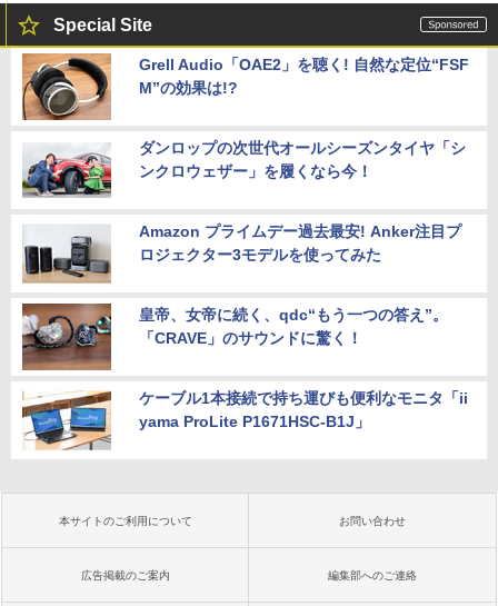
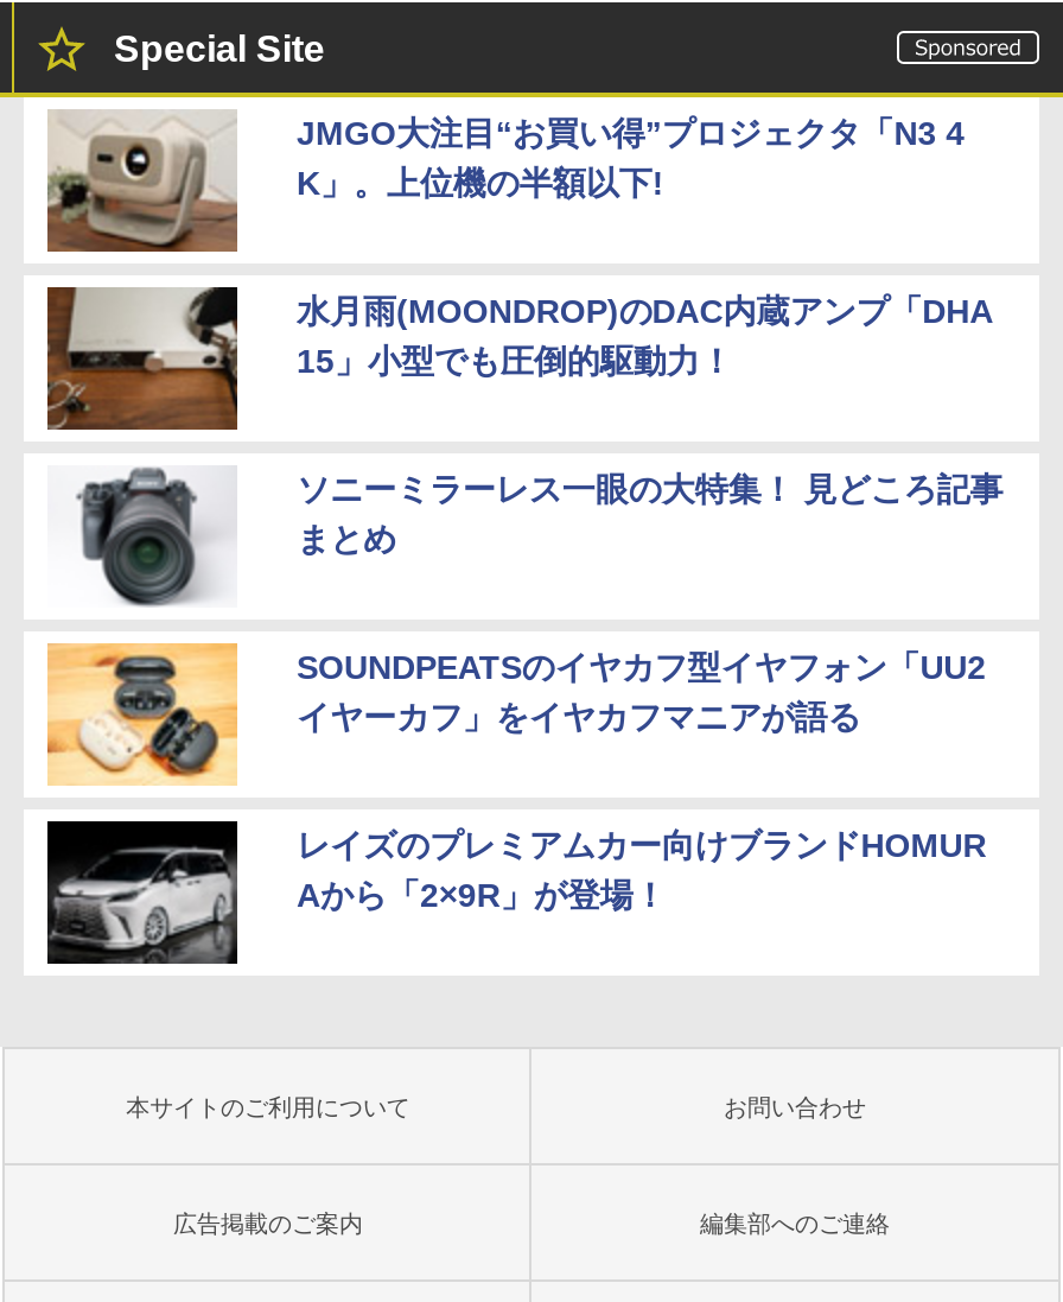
- [image]
- Grell Audio「OAE2」を聴く! 自然な定位“FSF
- M”の効果は!?
+ [image]
+ JMGO大注目“お買い得”プロジェクタ「N3 4
+ K」。上位機の半額以下!

- [image]
- ダンロップの次世代オールシーズンタイヤ「シ
- ンクロウェザー」を履くなら今！
+ [image]
+ 水月雨(MOONDROP)のDAC内蔵アンプ「DHA
+ 15」小型でも圧倒的駆動力！

- [image]
- Amazon プライムデー過去最安! Anker注目プ
- ロジェクター3モデルを使ってみた
+ [image]
+ ソニーミラーレス一眼の大特集！ 見どころ記事
+ まとめ

- [image]
- 皇帝、女帝に続く、qdc“もう一つの答え”。
- 「CRAVE」のサウンドに驚く！
+ [image]
+ SOUNDPEATSのイヤカフ型イヤフォン「UU2
+ イヤーカフ」をイヤカフマニアが語る

- [image]
- ケーブル1本接続で持ち運びも便利なモニタ「ii
- yama ProLite P1671HSC-B1J」
+ [image]
+ レイズのプレミアムカー向けブランドHOMUR
+ Aから「2×9R」が登場！
